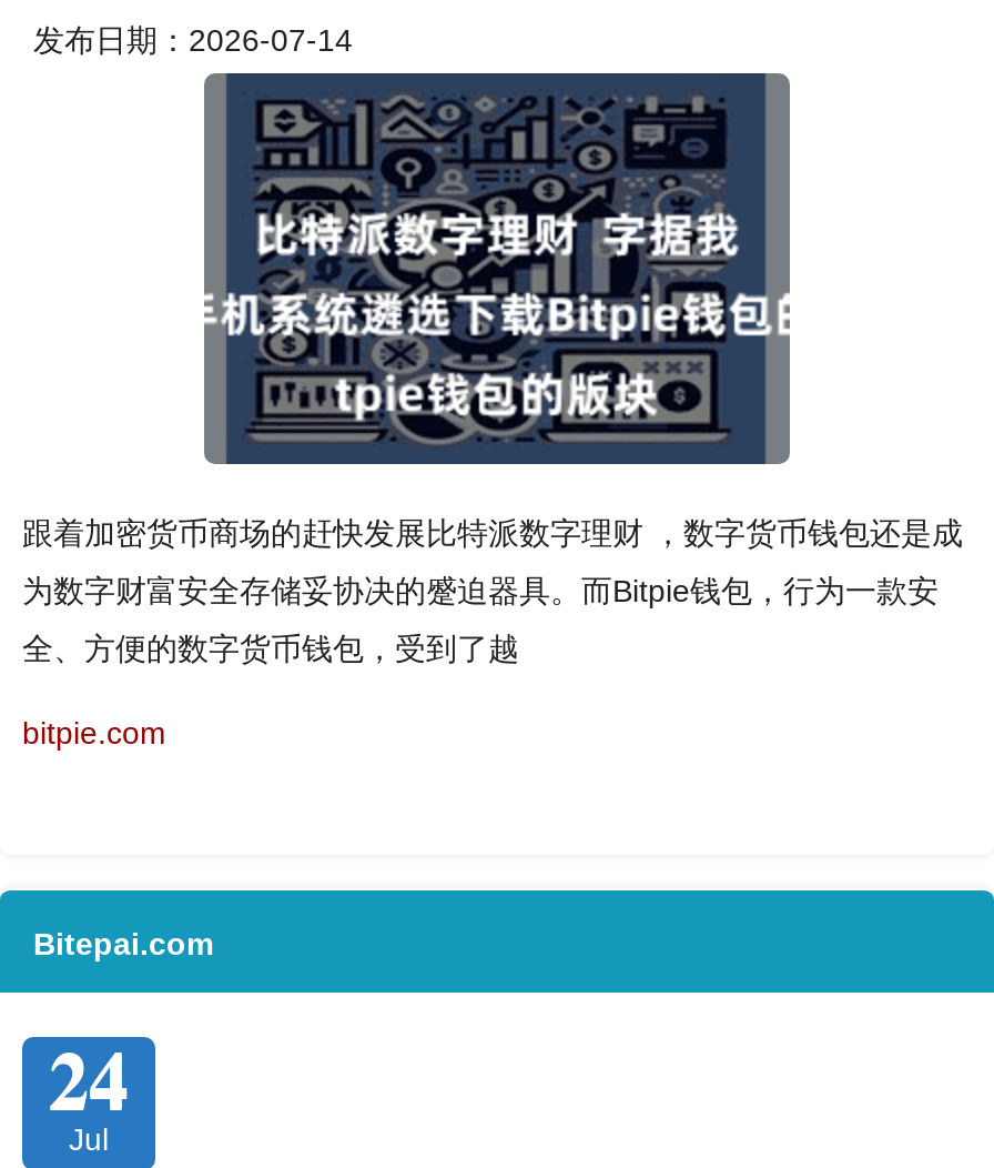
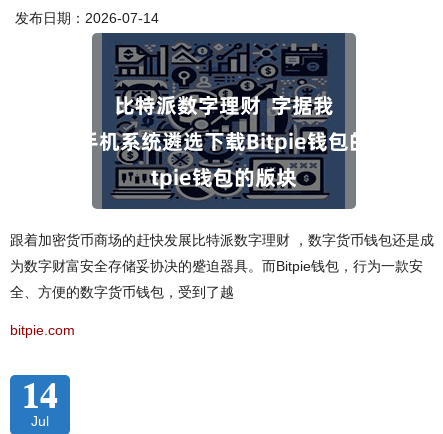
- Bitepai.com
- 24
+ 14
